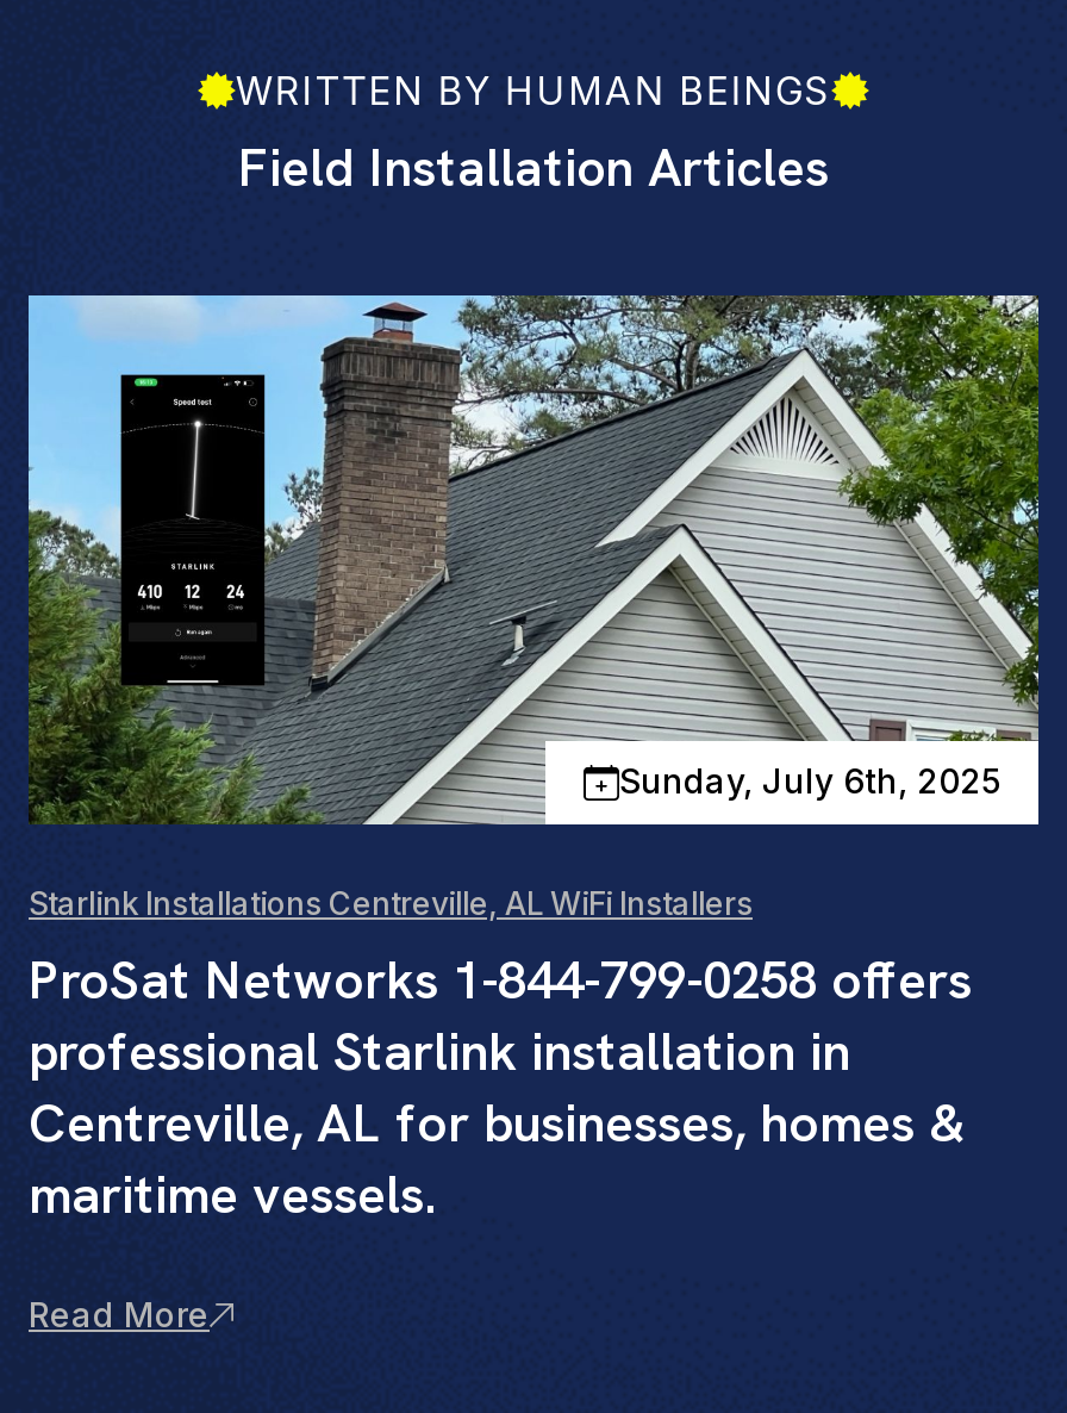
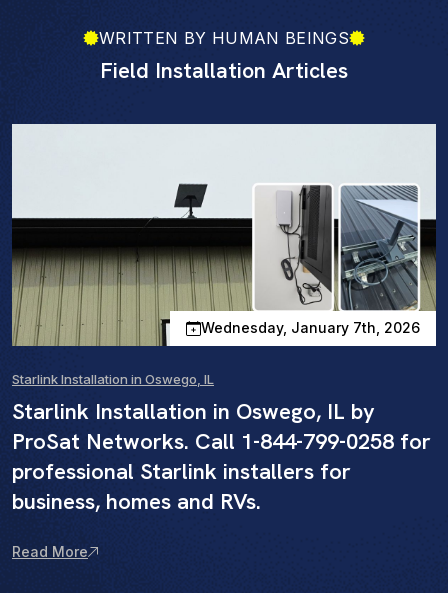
- [image]
- Sunday, July 6th, 2025
+ [image]
+ Wednesday, January 7th, 2026

- Starlink Installations Centreville, AL WiFi Installers
- ProSat Networks 1-844-799-0258 offers
- professional Starlink installation in
- Centreville, AL for businesses, homes &
- maritime vessels.
+ Starlink Installation in Oswego, IL
+ Starlink Installation in Oswego, IL by
+ ProSat Networks. Call 1-844-799-0258 for
+ professional Starlink installers for
+ business, homes and RVs.
